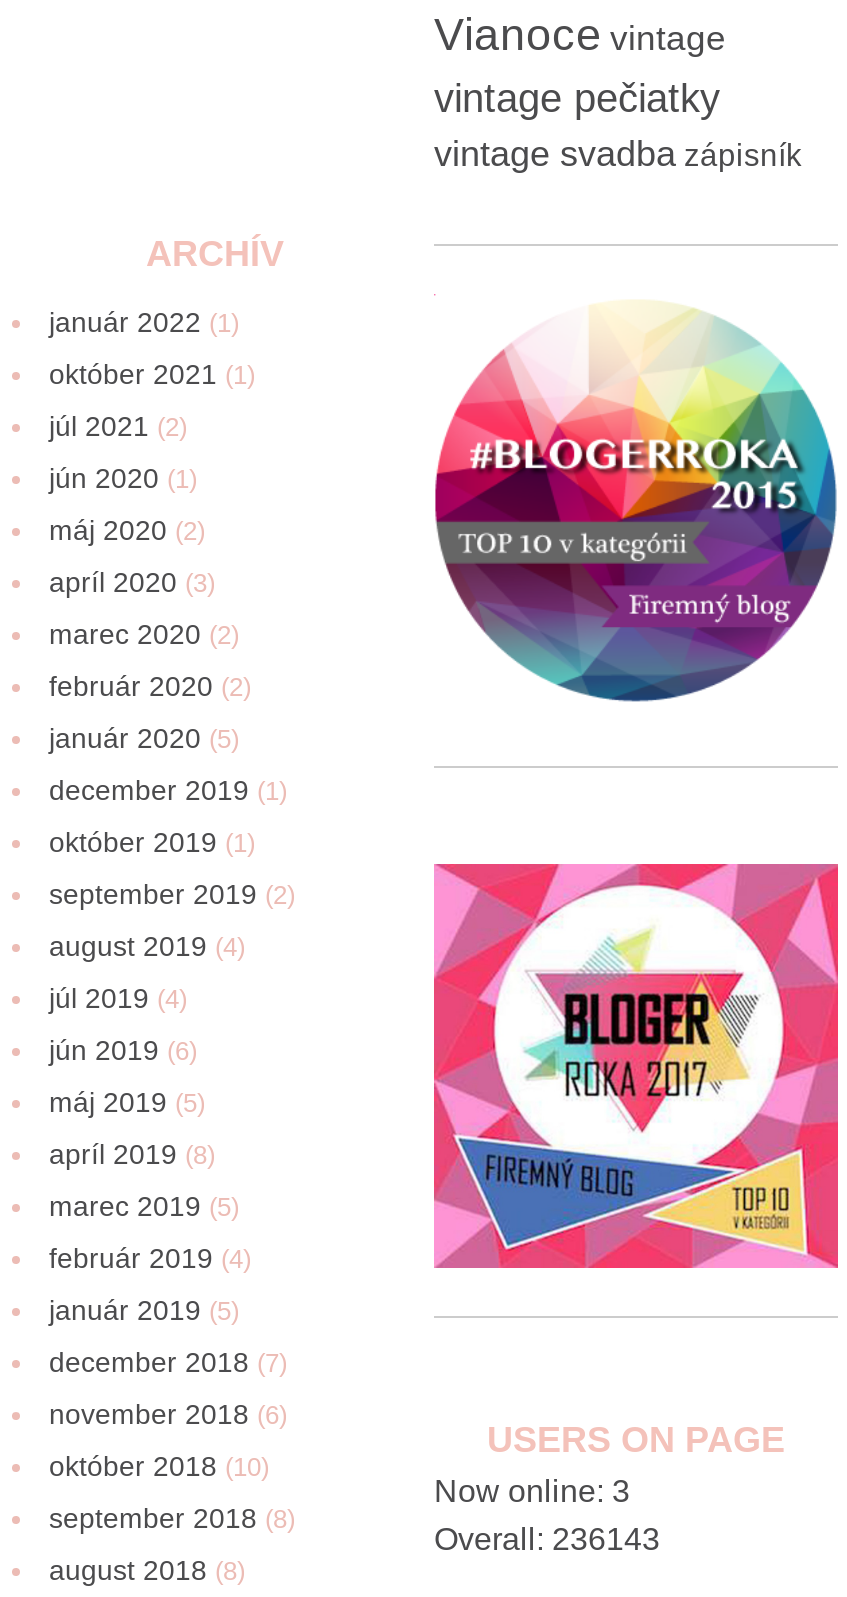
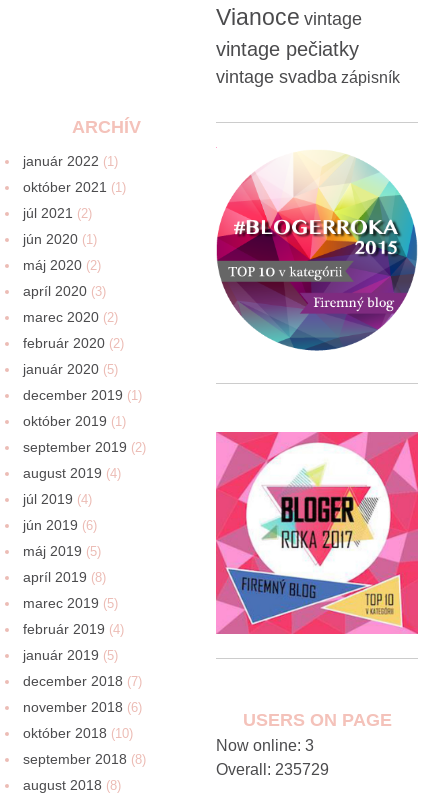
- Overall: 236143
+ Overall: 235729
